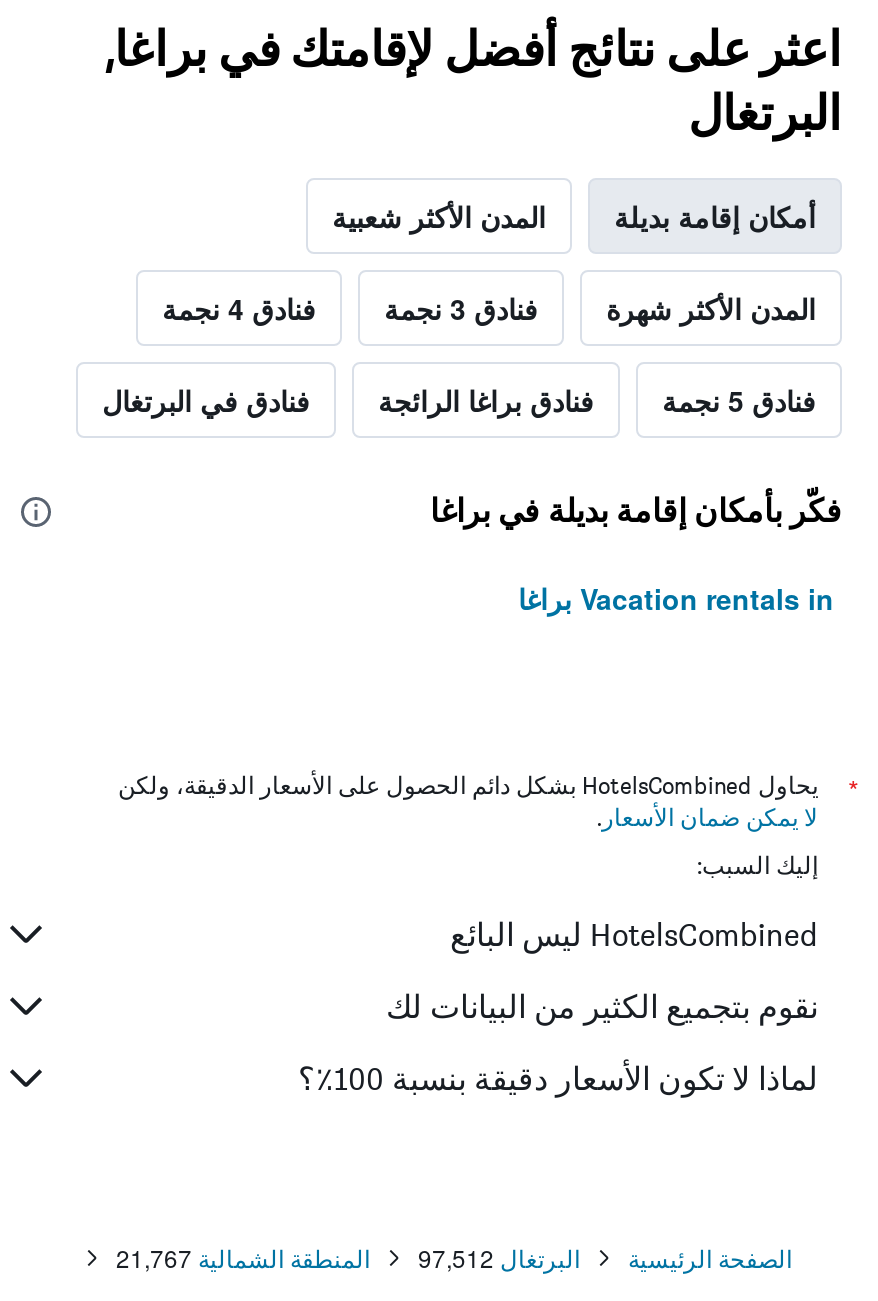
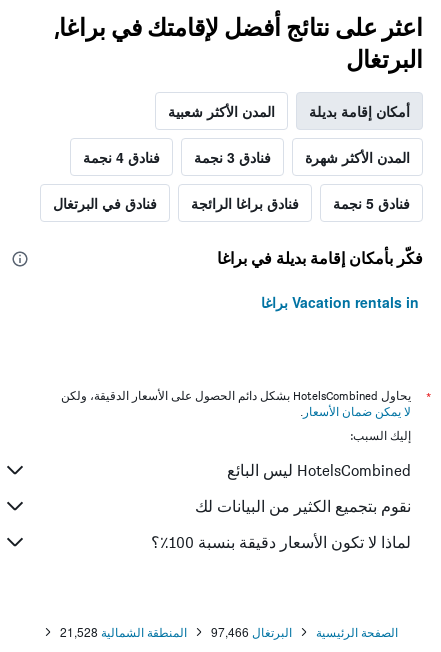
- المنطقة الشمالية 21,767
+ المنطقة الشمالية 21,528

- البرتغال 97,512
+ البرتغال 97,466
